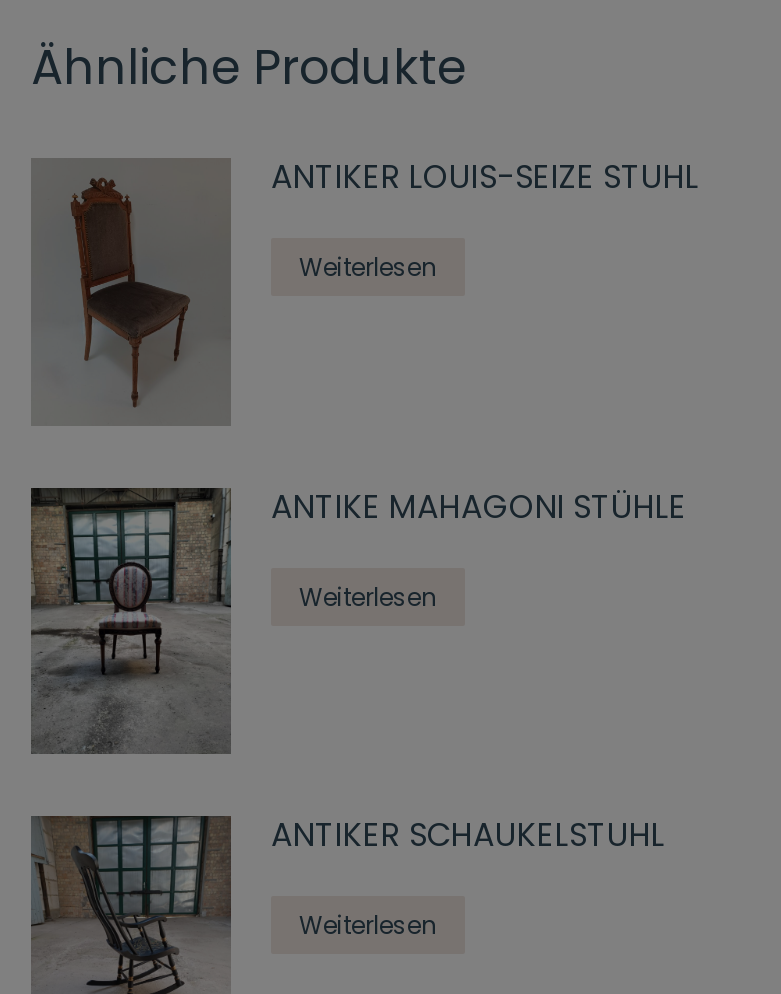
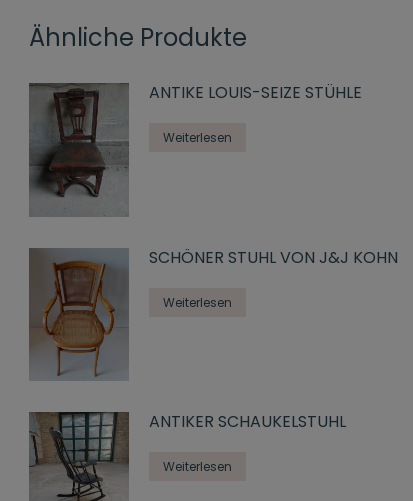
- [image]
- ANTIKER LOUIS-SEIZE STUHL
+ [image]
+ ANTIKE LOUIS-SEIZE STÜHLE

- [image]
- ANTIKE MAHAGONI STÜHLE
+ [image]
+ SCHÖNER STUHL VON J&J KOHN
